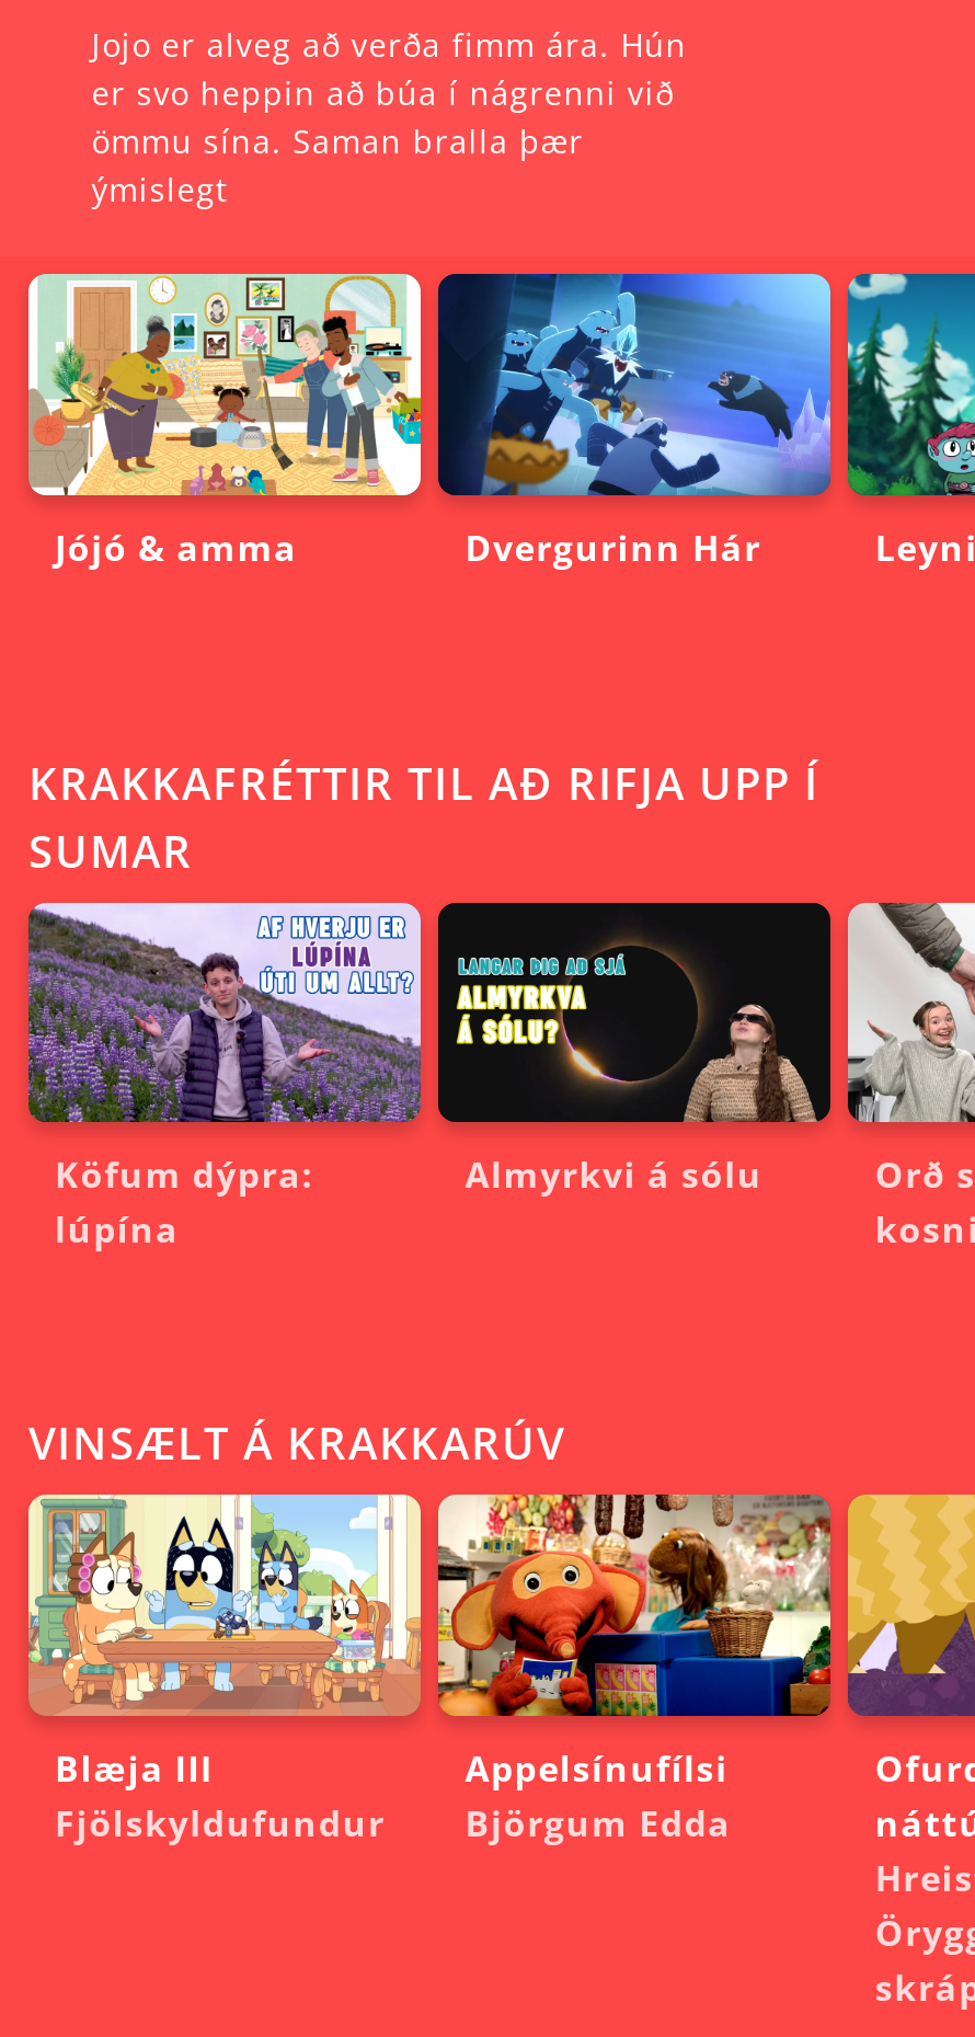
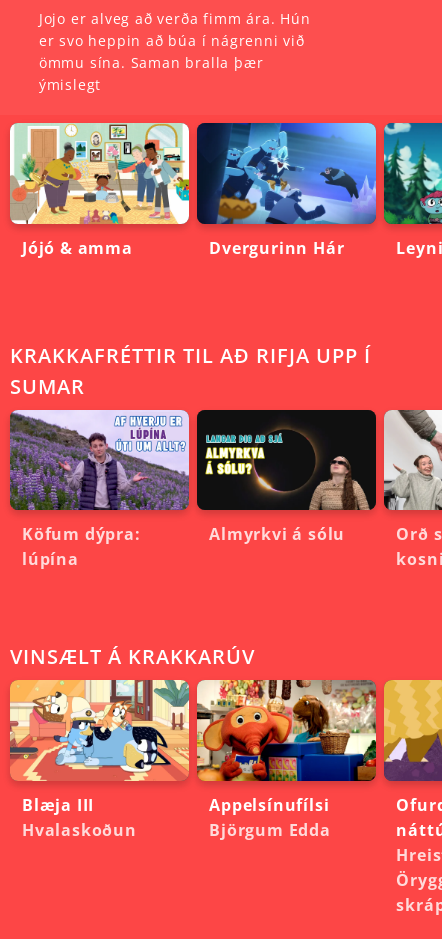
- [image]
- Fjölskyldufundur
+ [image]
+ Hvalaskoðun
